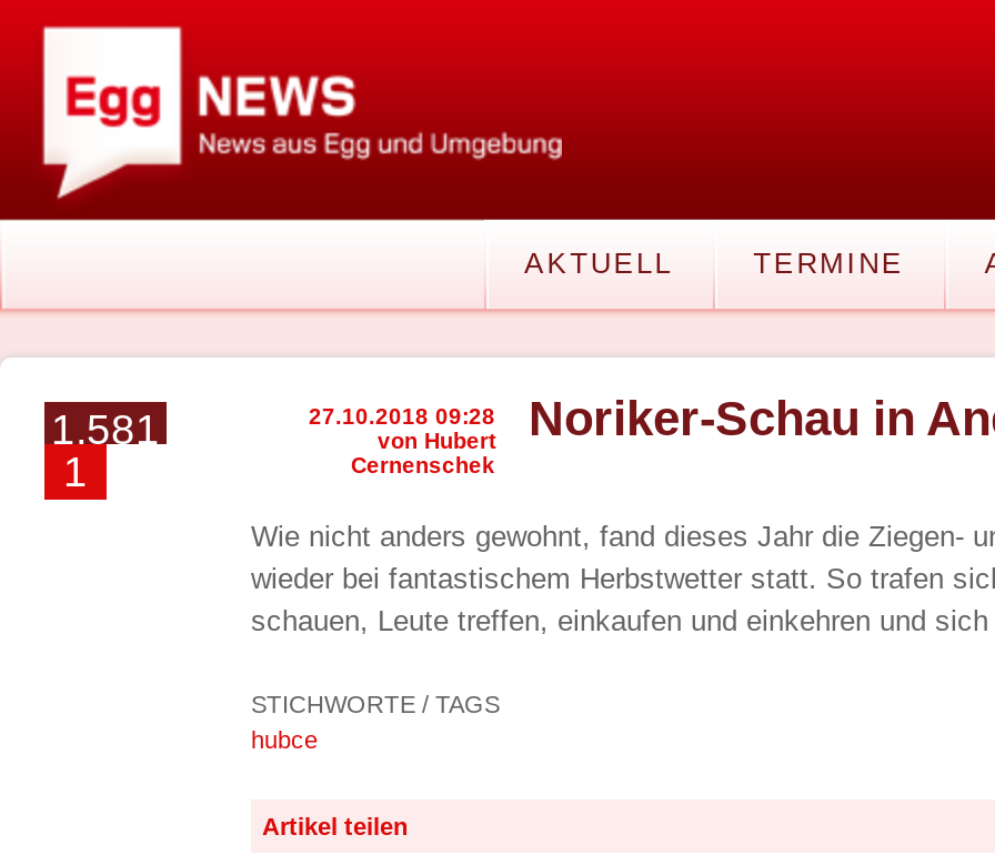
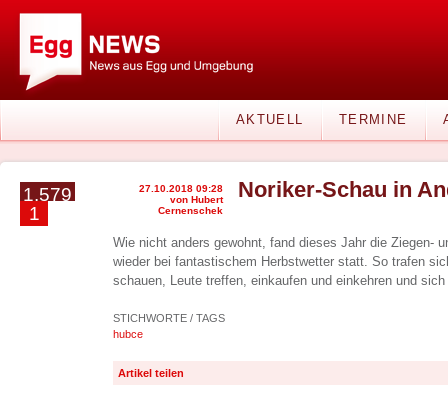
- 1.581
+ 1.579
